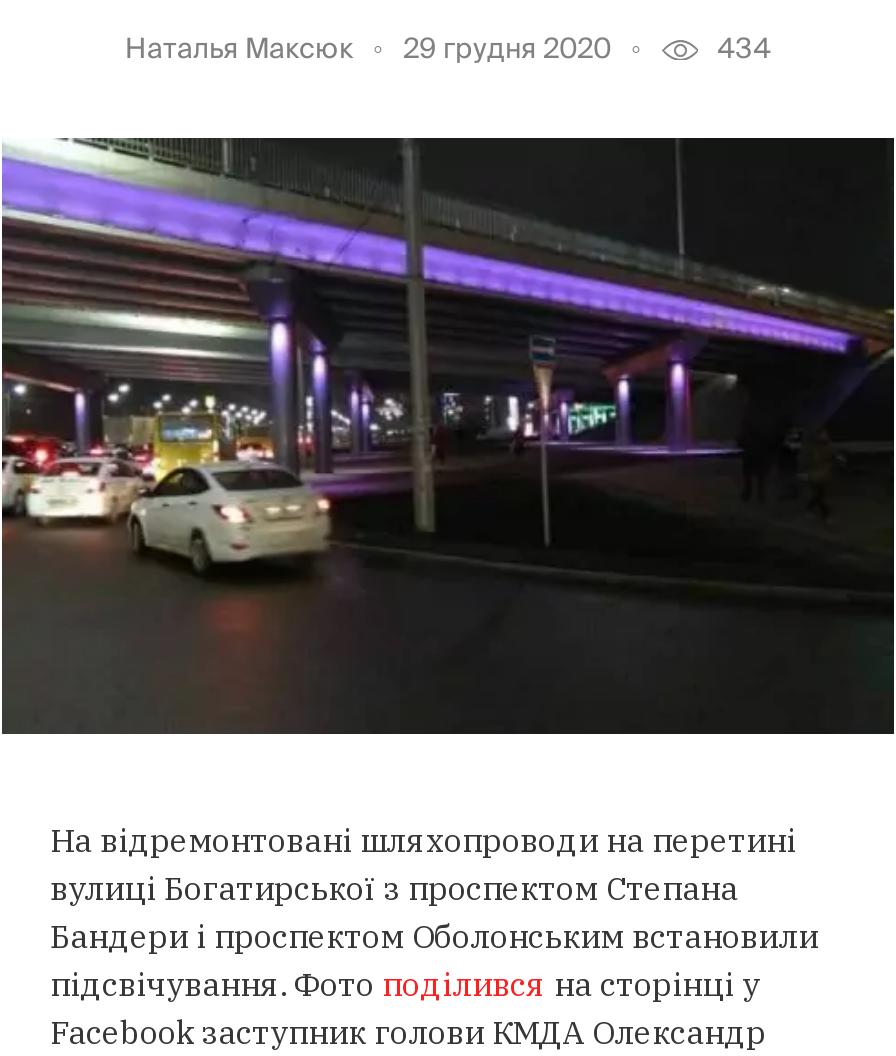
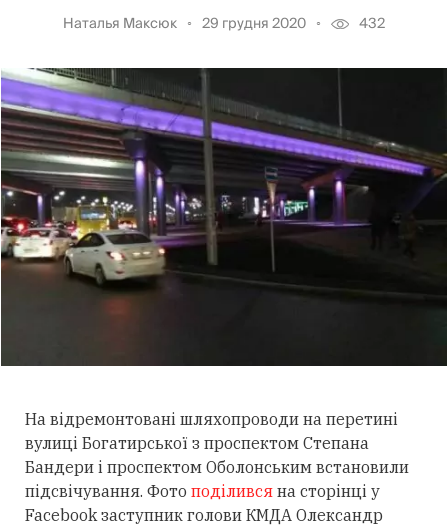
- 434
+ 432
